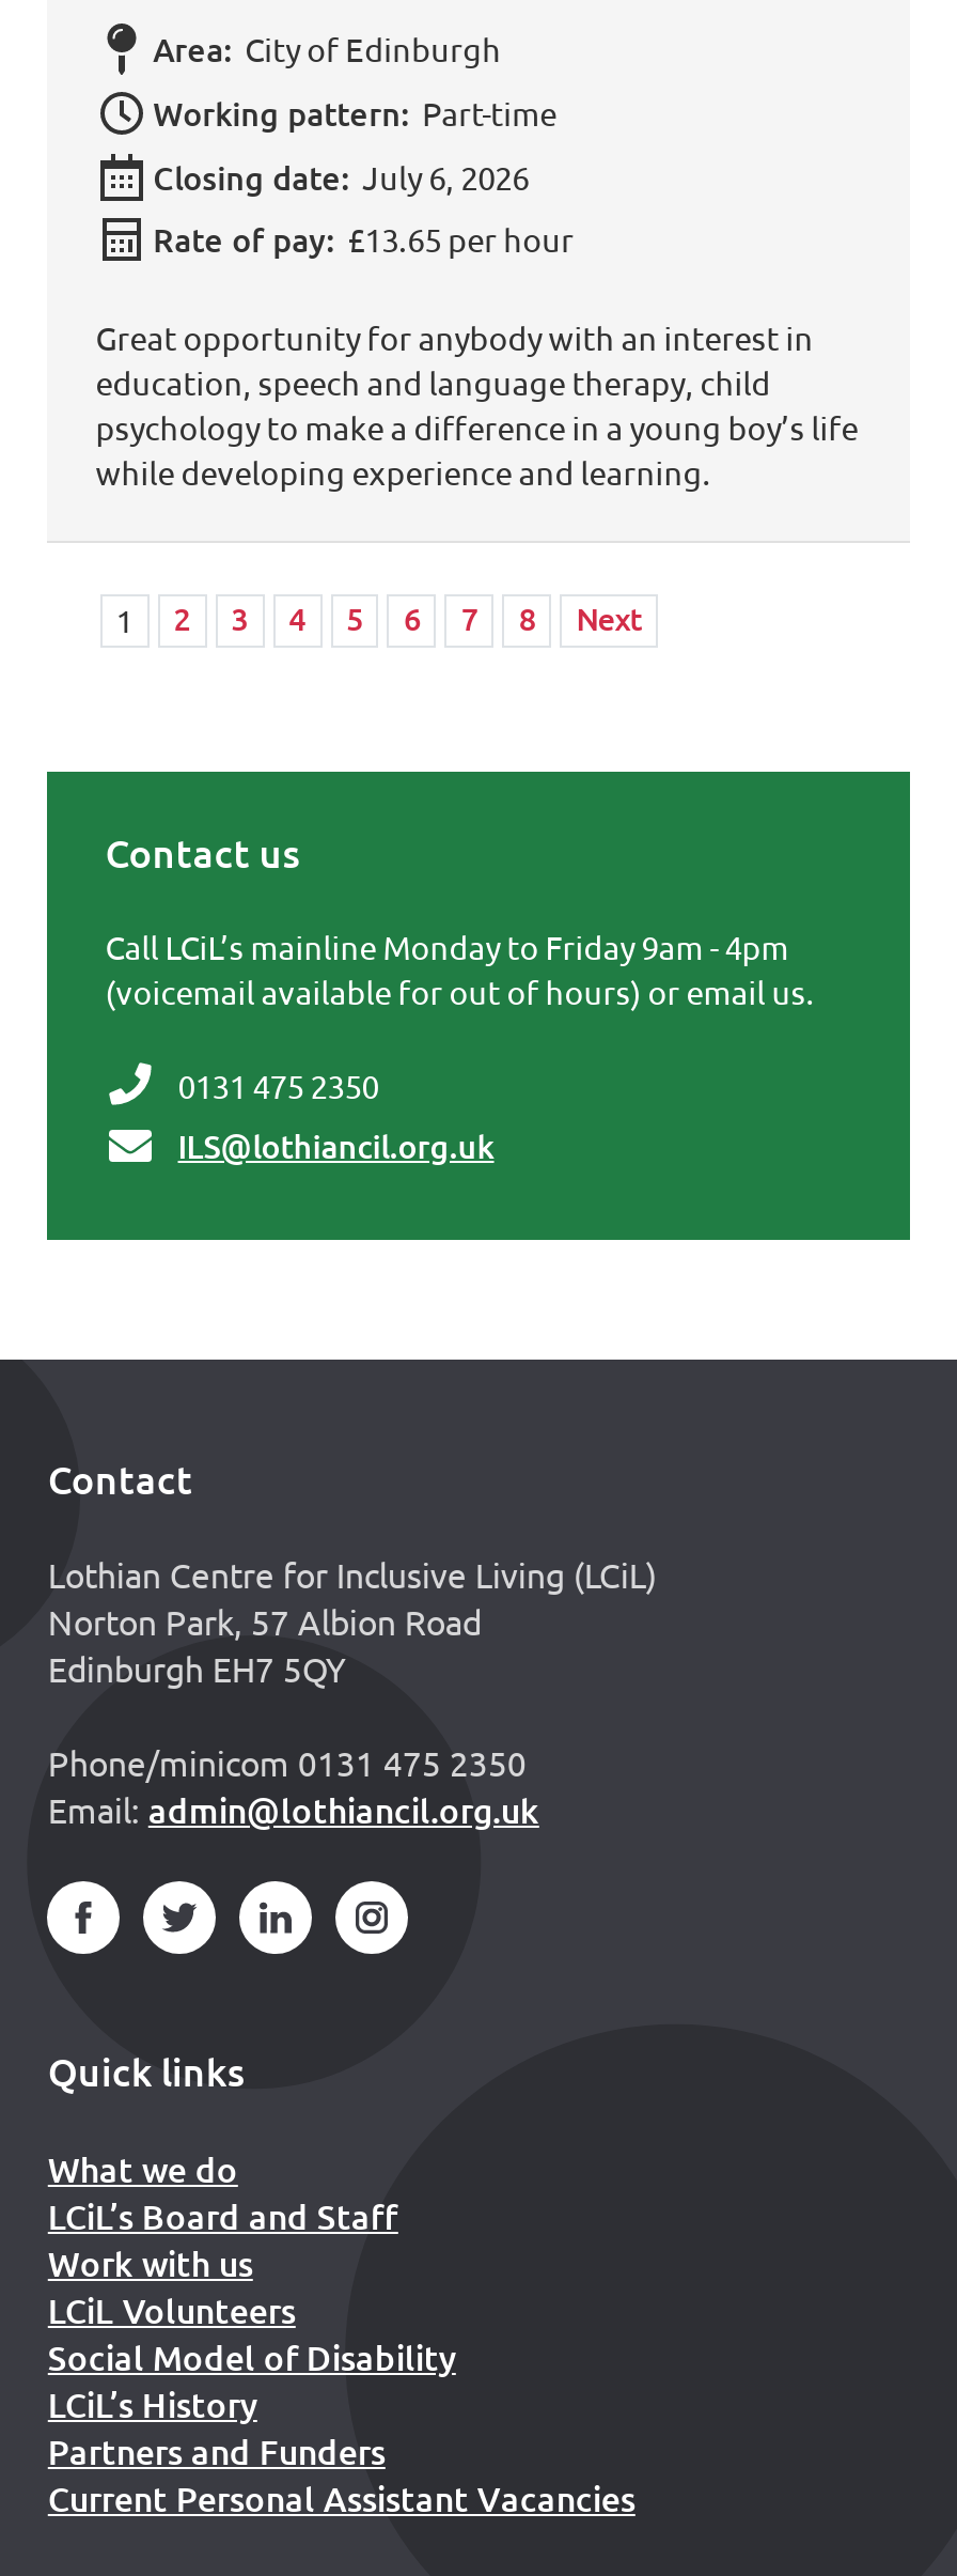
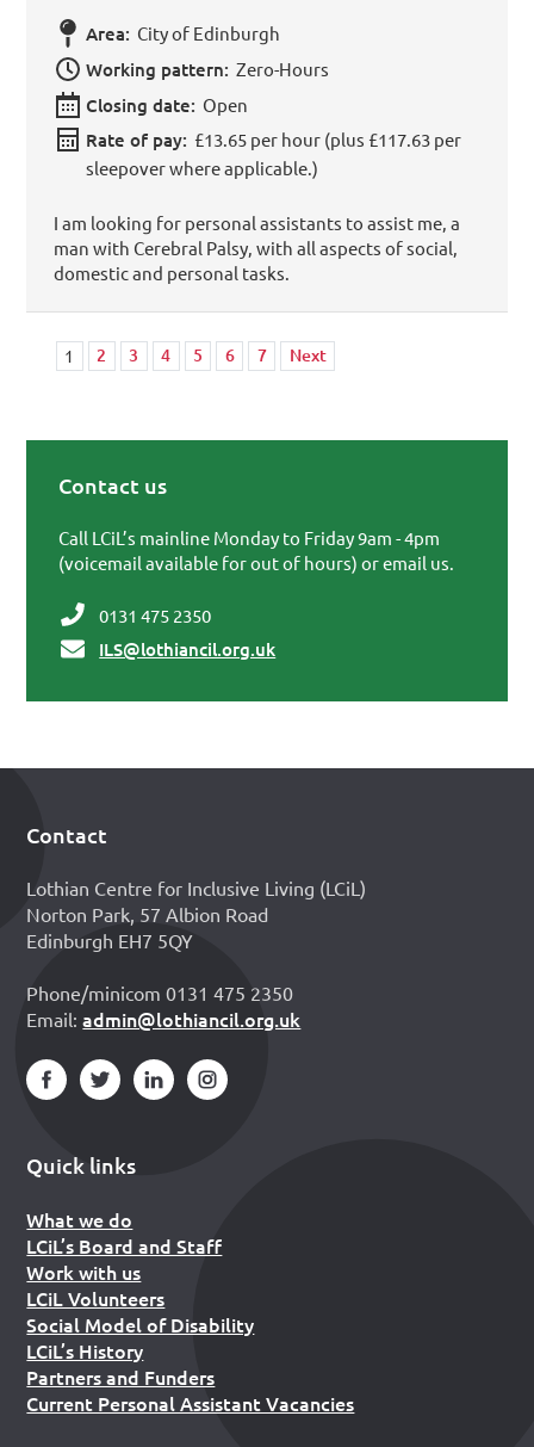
- Working pattern: Part-time
+ Working pattern: Zero-Hours

- Closing date: July 6, 2026
+ Closing date: Open

- Rate of pay: £13.65 per hour
+ Rate of pay: £13.65 per hour (plus £117.63 per
+ sleepover where applicable.)

- Great opportunity for anybody with an interest in
- education, speech and language therapy, child
- psychology to make a difference in a young boy’s life
- while developing experience and learning.
+ I am looking for personal assistants to assist me, a
+ man with Cerebral Palsy, with all aspects of social,
+ domestic and personal tasks.

- 8
